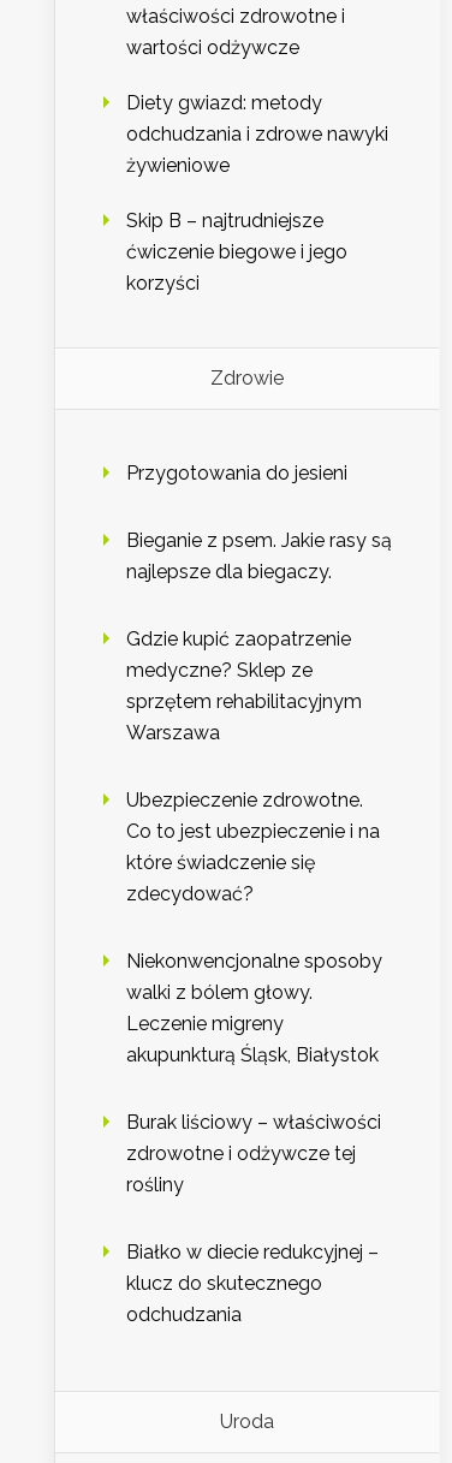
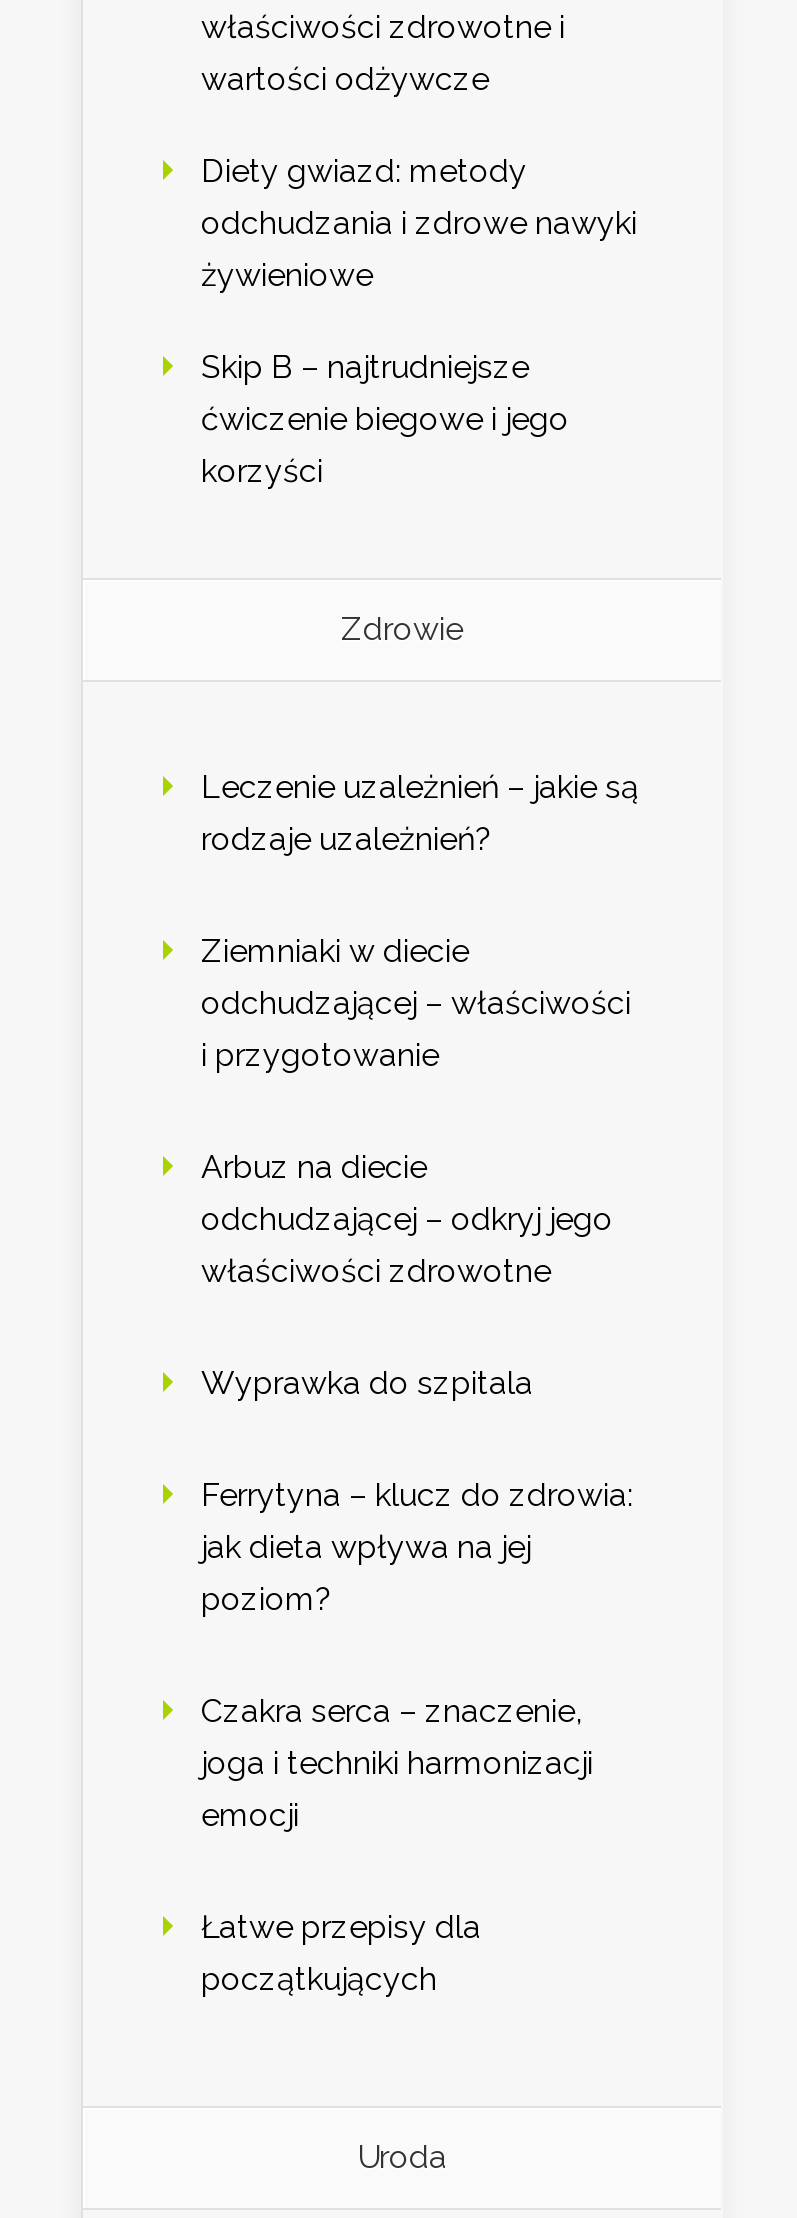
- Przygotowania do jesieni
+ Leczenie uzależnień – jakie są
+ rodzaje uzależnień?

- Bieganie z psem. Jakie rasy są
- najlepsze dla biegaczy.
+ Ziemniaki w diecie
+ odchudzającej – właściwości
+ i przygotowanie

- Gdzie kupić zaopatrzenie
- medyczne? Sklep ze
- sprzętem rehabilitacyjnym
- Warszawa
+ Arbuz na diecie
+ odchudzającej – odkryj jego
+ właściwości zdrowotne

- Ubezpieczenie zdrowotne.
- Co to jest ubezpieczenie i na
- które świadczenie się
- zdecydować?
+ Wyprawka do szpitala

- Niekonwencjonalne sposoby
- walki z bólem głowy.
- Leczenie migreny
- akupunkturą Śląsk, Białystok
+ Ferrytyna – klucz do zdrowia:
+ jak dieta wpływa na jej
+ poziom?

- Burak liściowy – właściwości
- zdrowotne i odżywcze tej
- rośliny
+ Czakra serca – znaczenie,
+ joga i techniki harmonizacji
+ emocji

- Białko w diecie redukcyjnej –
- klucz do skutecznego
- odchudzania
+ Łatwe przepisy dla
+ początkujących
